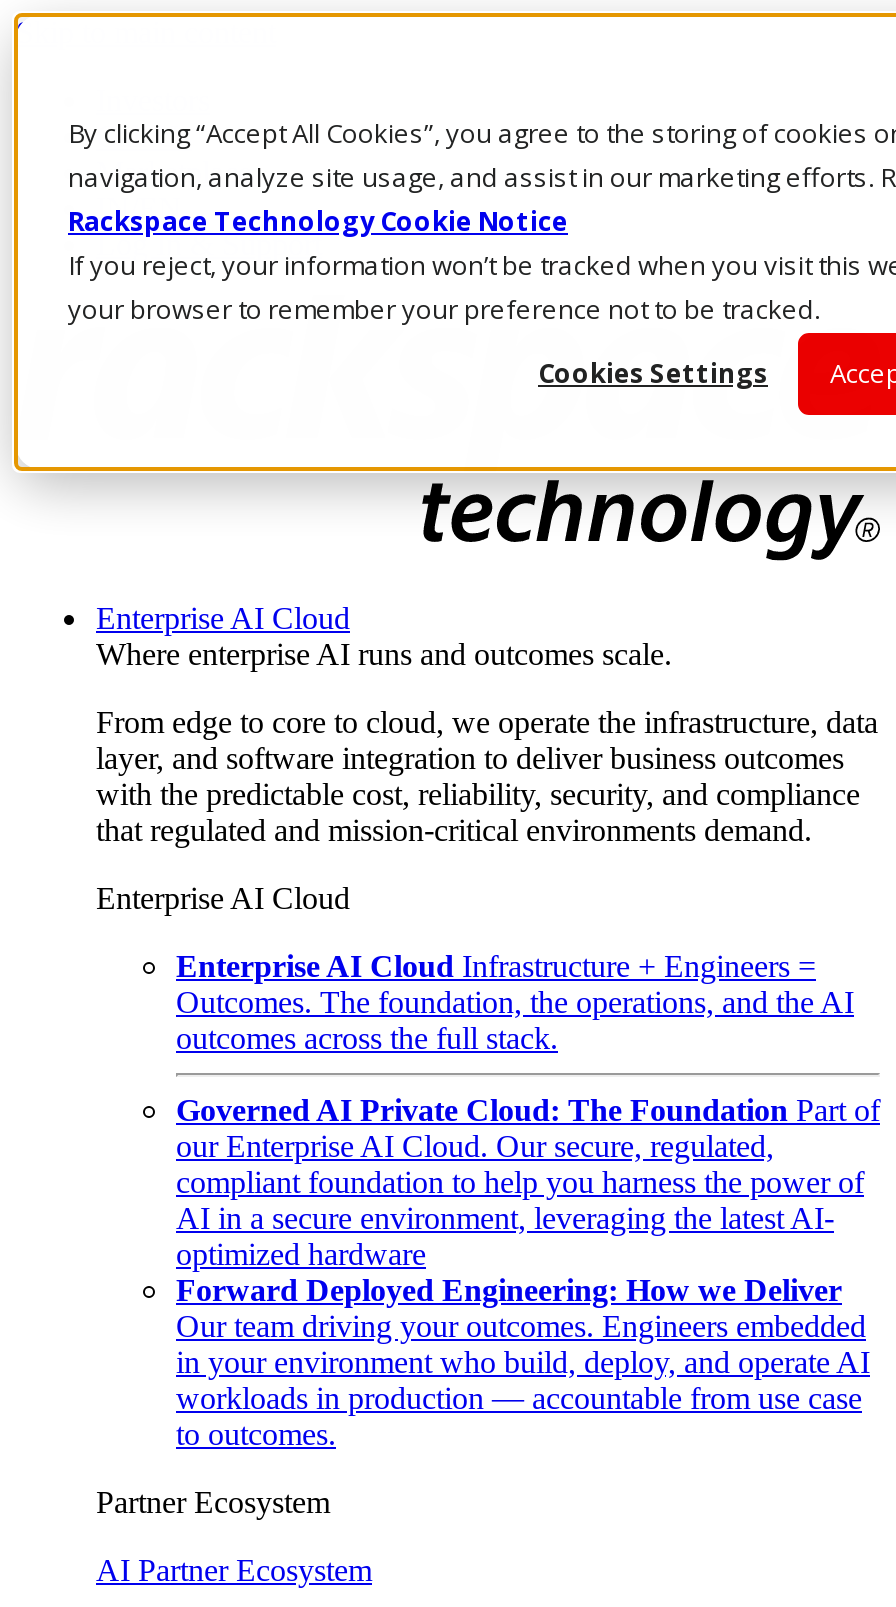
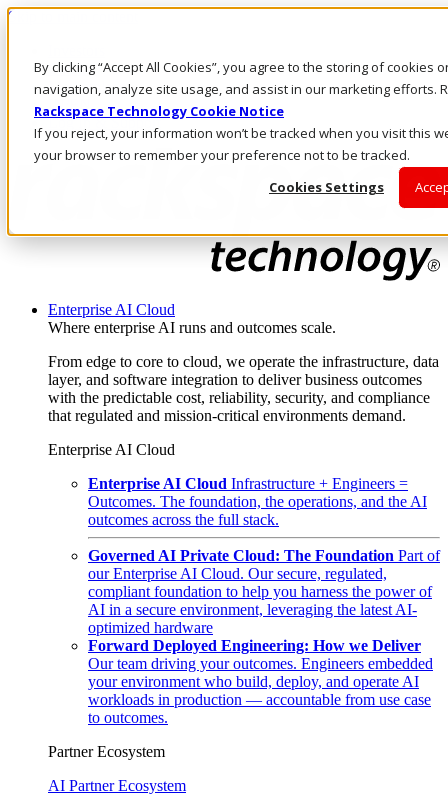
- in your environment who build, deploy, and operate AI
+ your environment who build, deploy, and operate AI
